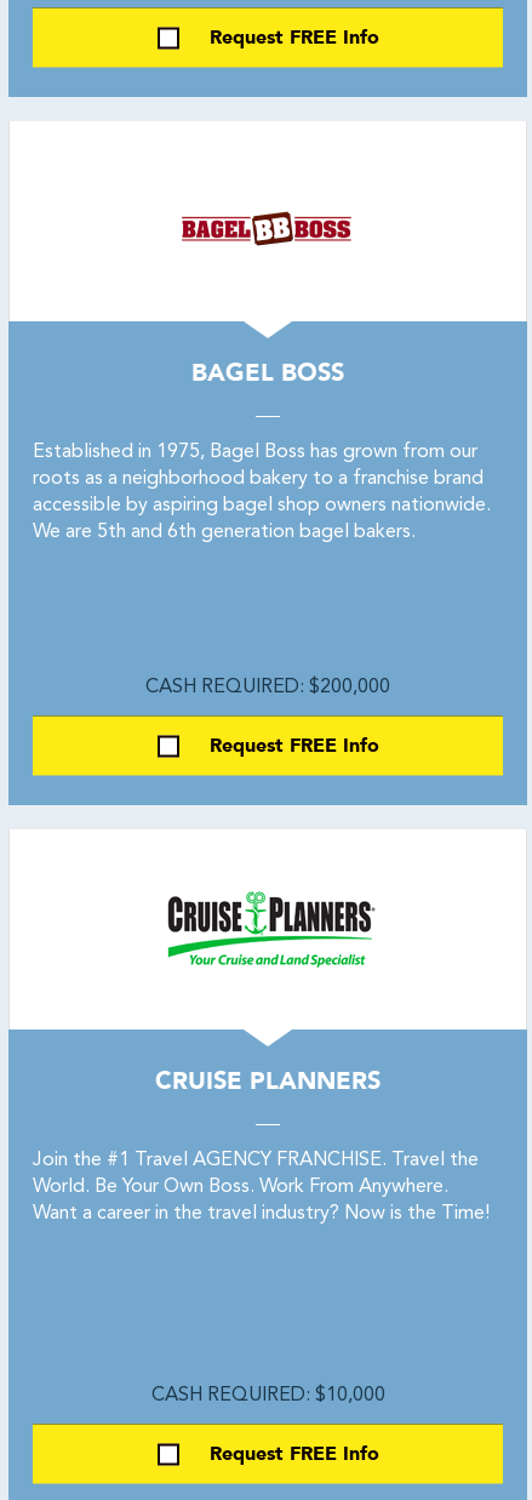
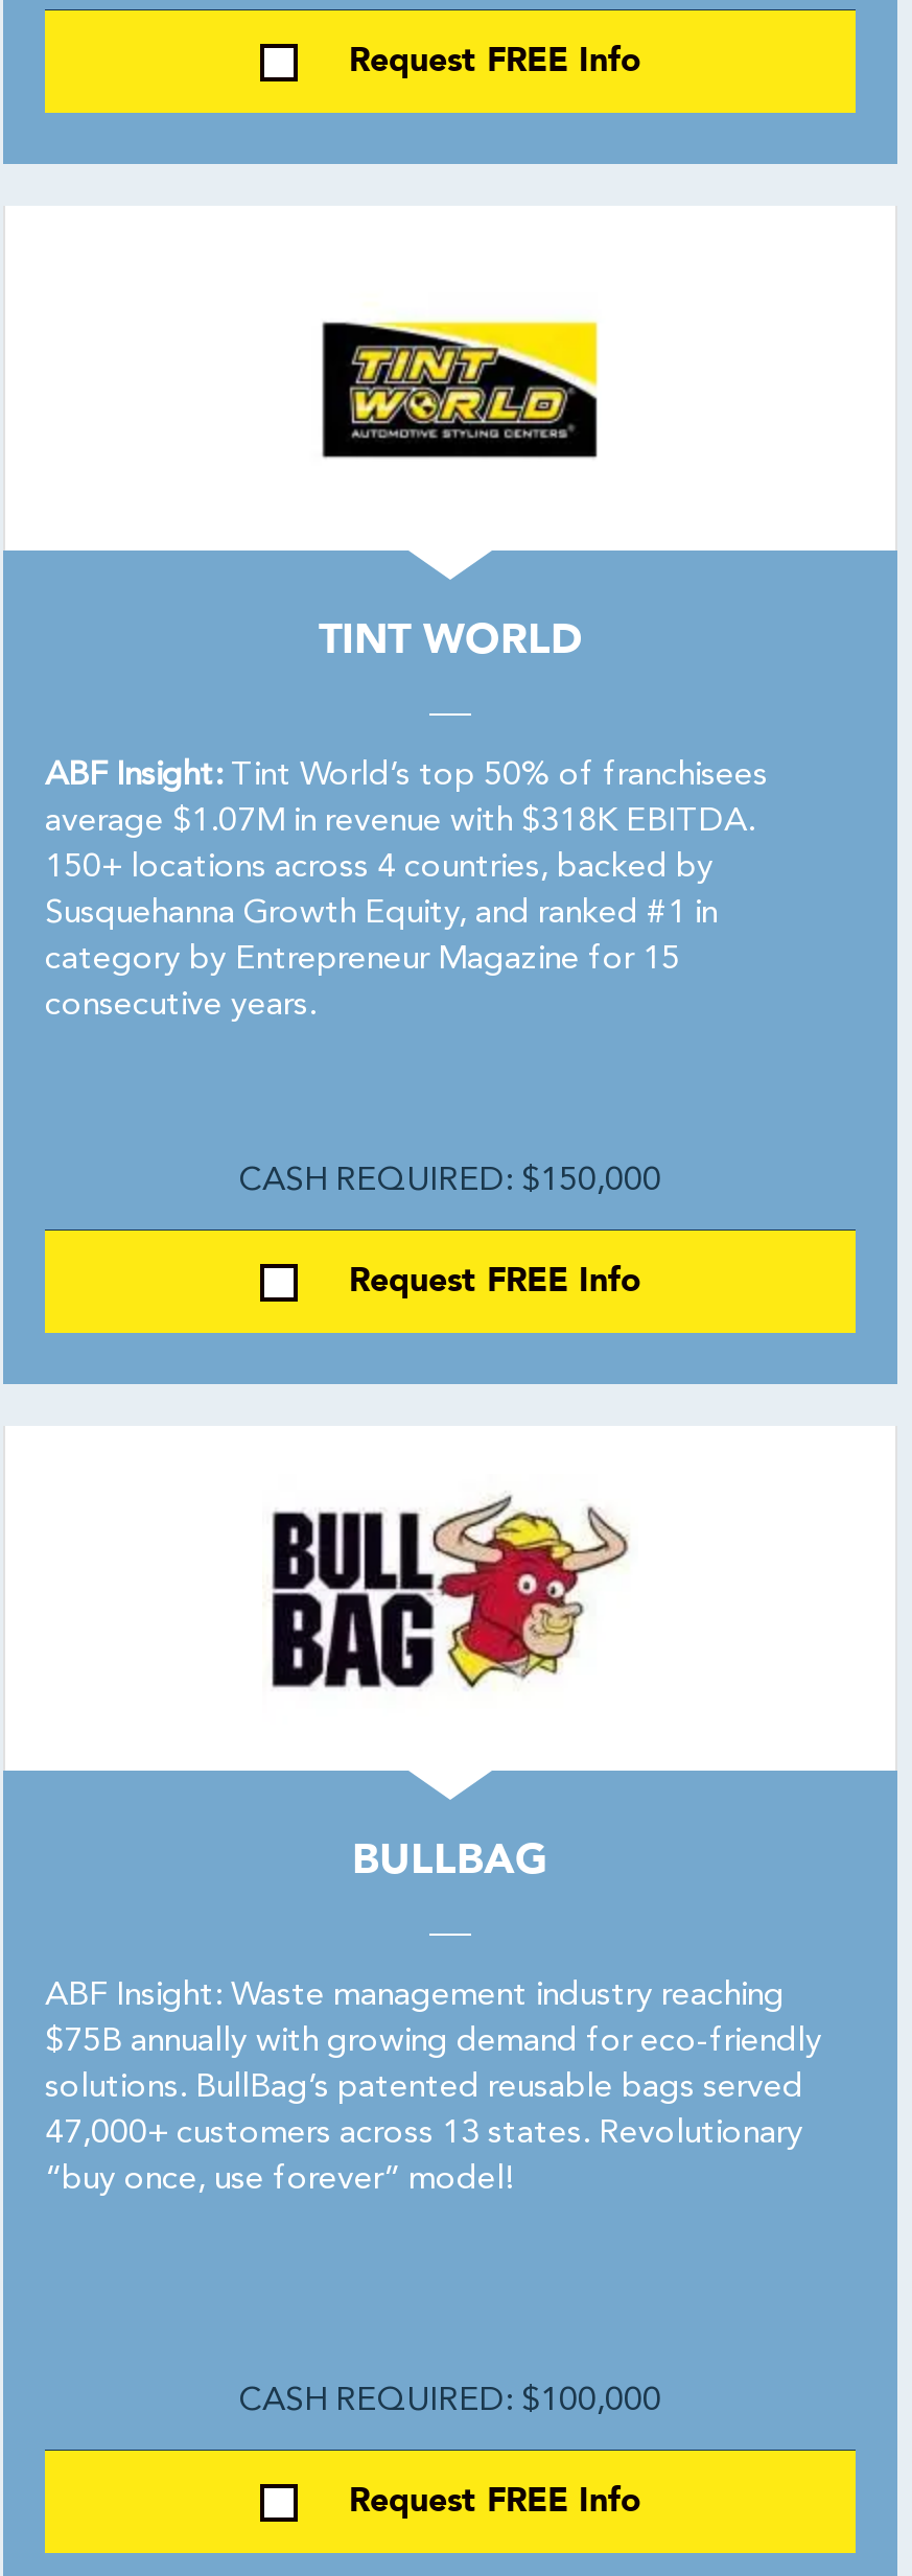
- [image]
+ [image]

- BAGEL BOSS
+ TINT WORLD

- Established in 1975, Bagel Boss has grown from our
- roots as a neighborhood bakery to a franchise brand
- accessible by aspiring bagel shop owners nationwide.
- We are 5th and 6th generation bagel bakers.
+ ABF Insight: Tint World’s top 50% of franchisees
+ average $1.07M in revenue with $318K EBITDA.
+ 150+ locations across 4 countries, backed by
+ Susquehanna Growth Equity, and ranked #1 in
+ category by Entrepreneur Magazine for 15
+ consecutive years.

- CASH REQUIRED: $200,000
+ CASH REQUIRED: $150,000

- [image]
+ [image]

- CRUISE PLANNERS
+ BULLBAG

- Join the #1 Travel AGENCY FRANCHISE. Travel the
- World. Be Your Own Boss. Work From Anywhere.
- Want a career in the travel industry? Now is the Time!
+ ABF Insight: Waste management industry reaching
+ $75B annually with growing demand for eco-friendly
+ solutions. BullBag’s patented reusable bags served
+ 47,000+ customers across 13 states. Revolutionary
+ “buy once, use forever” model!

- CASH REQUIRED: $10,000
+ CASH REQUIRED: $100,000
